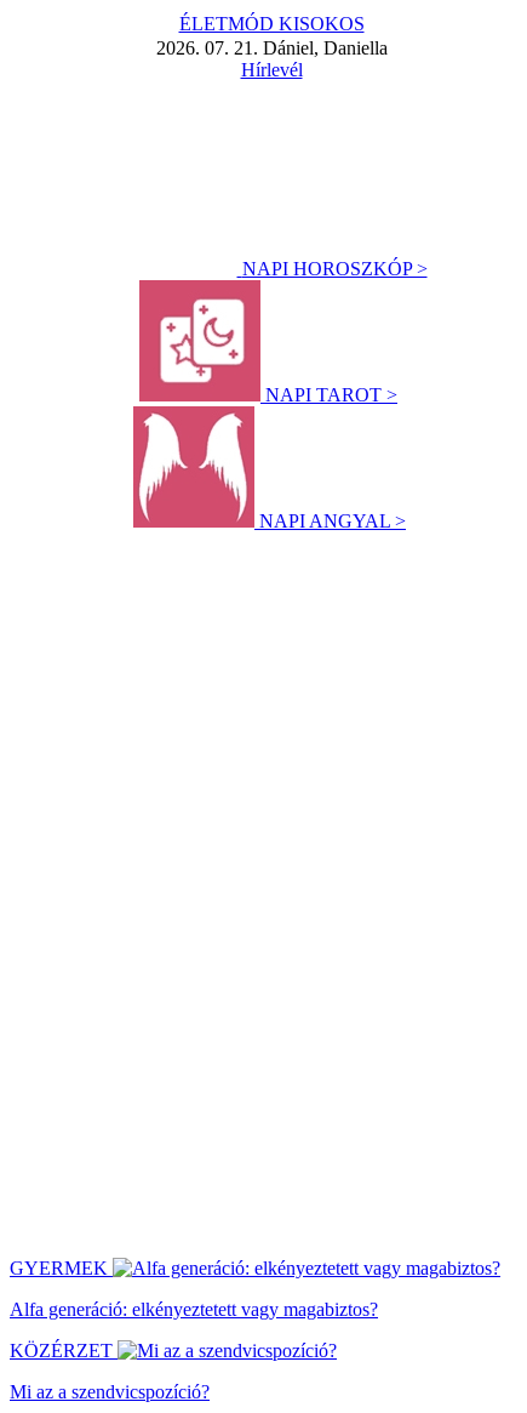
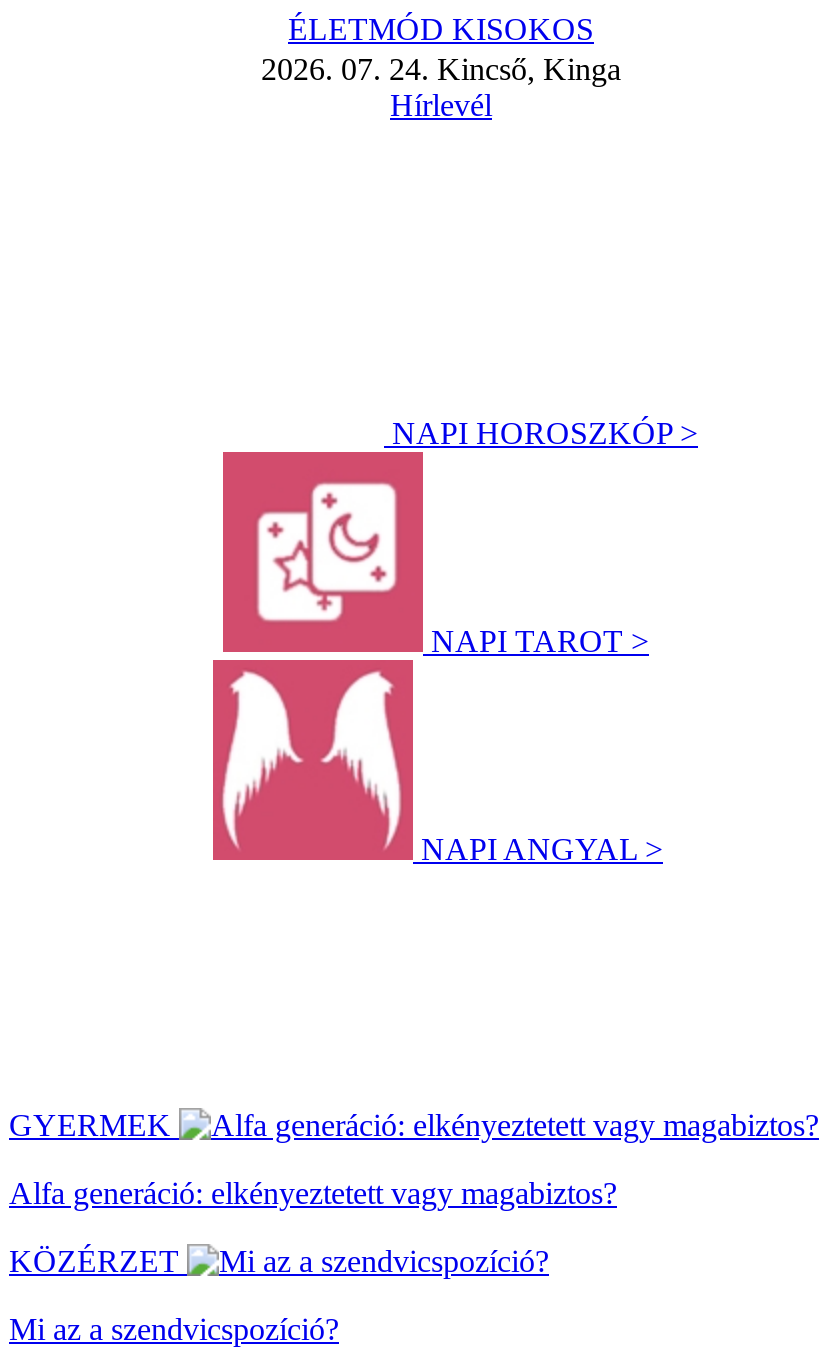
- 2026. 07. 21. Dániel, Daniella
+ 2026. 07. 24. Kincső, Kinga
